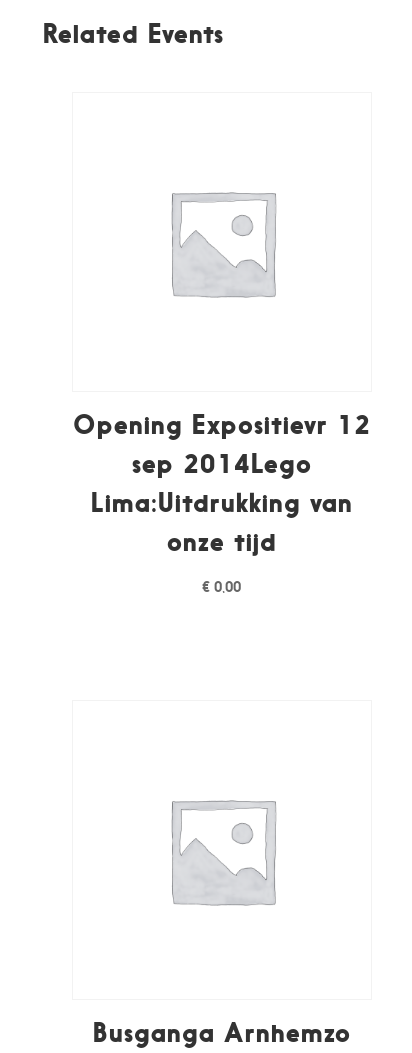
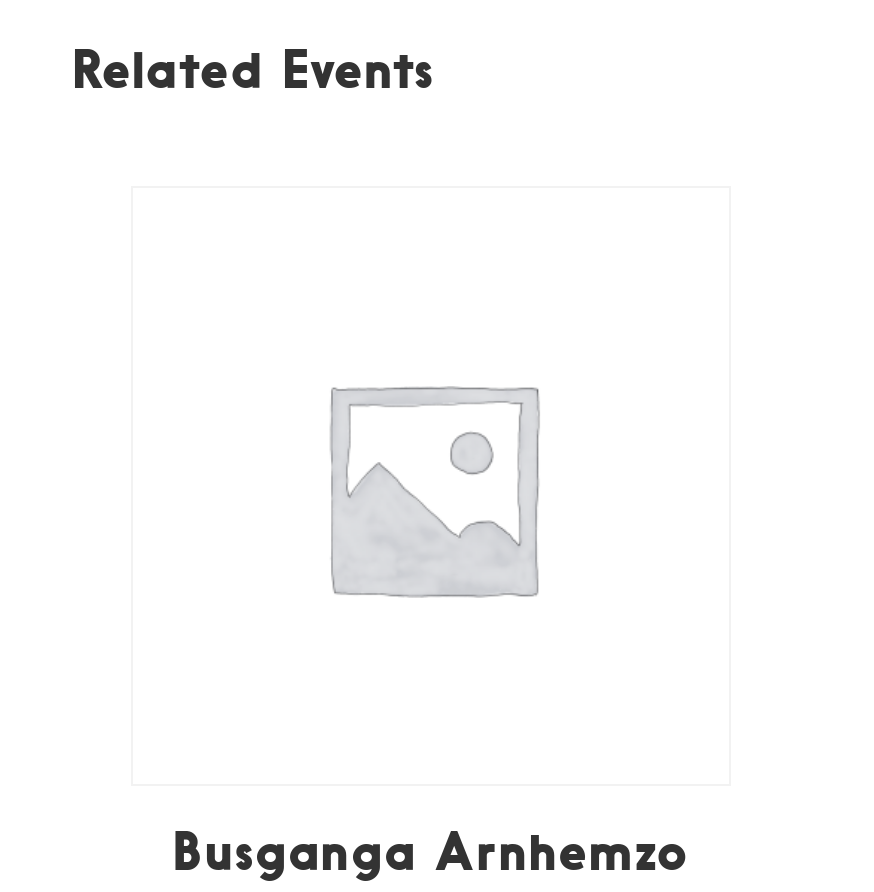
- Opening Expositievr 12
- sep 2014Lego
- Lima:Uitdrukking van
- onze tijd
- €0,00
